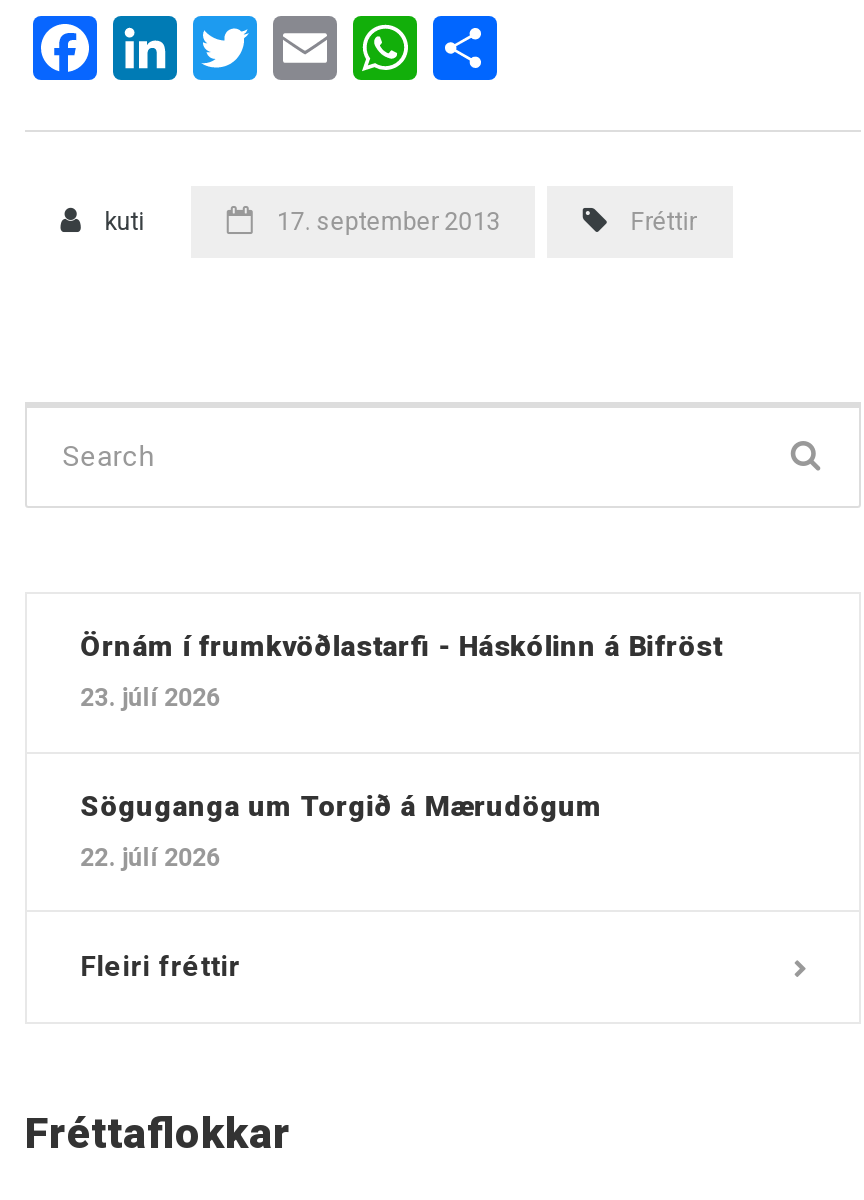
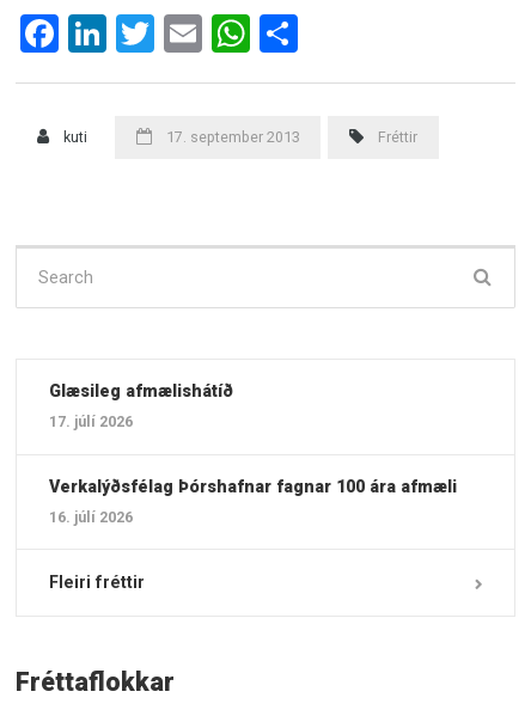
- Örnám í frumkvöðlastarfi - Háskólinn á Bifröst
+ Glæsileg afmælishátíð

- 23. júlí 2026
+ 17. júlí 2026

- Söguganga um Torgið á Mærudögum
+ Verkalýðsfélag Þórshafnar fagnar 100 ára afmæli

- 22. júlí 2026
+ 16. júlí 2026
